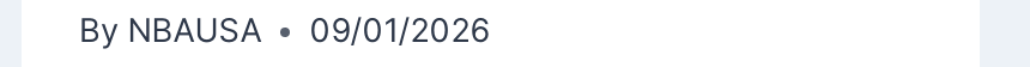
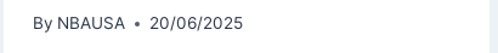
- By NBAUSA 09/01/2026
+ By NBAUSA 20/06/2025
